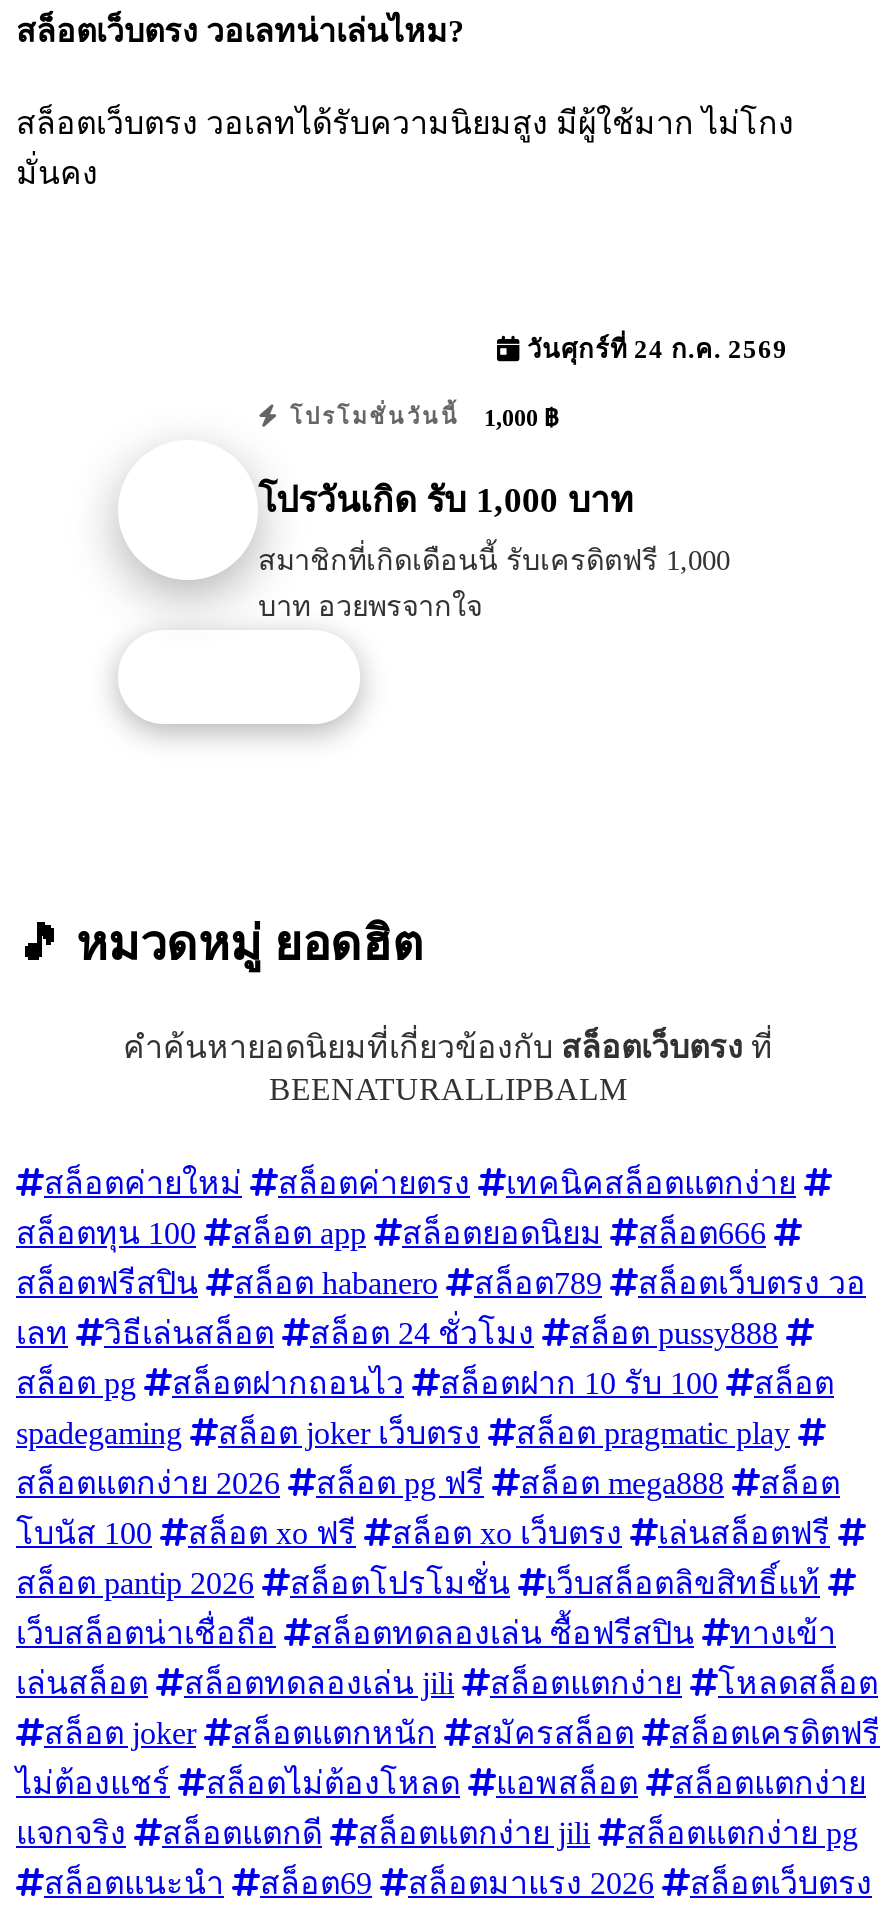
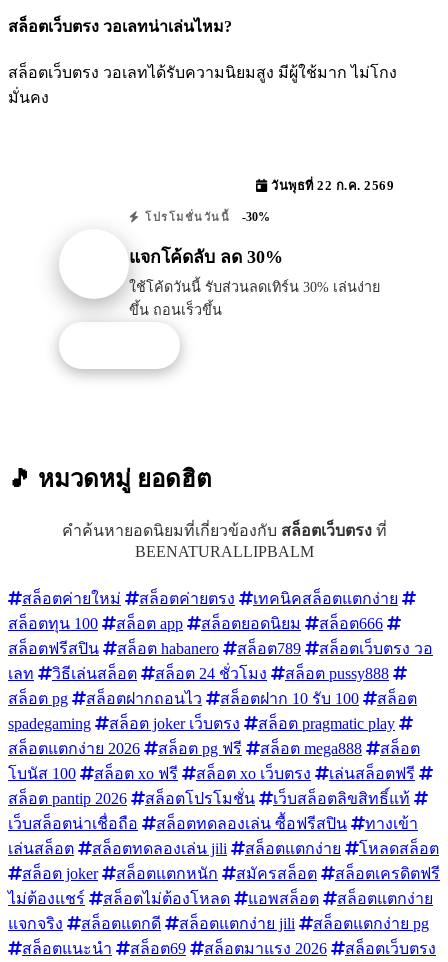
- วันศุกร์ที่ 24 ก.ค. 2569
+ วันพุธที่ 22 ก.ค. 2569

- โปรโมชั่นวันนี้ 1,000 ฿
+ โปรโมชั่นวันนี้ -30%

- โปรวันเกิด รับ 1,000 บาท
+ แจกโค้ดลับ ลด 30%

- สมาชิกที่เกิดเดือนนี้ รับเครดิตฟรี 1,000
- บาท อวยพรจากใจ
+ ใช้โค้ดวันนี้ รับส่วนลดเทิร์น 30% เล่นง่าย
+ ขึ้น ถอนเร็วขึ้น
